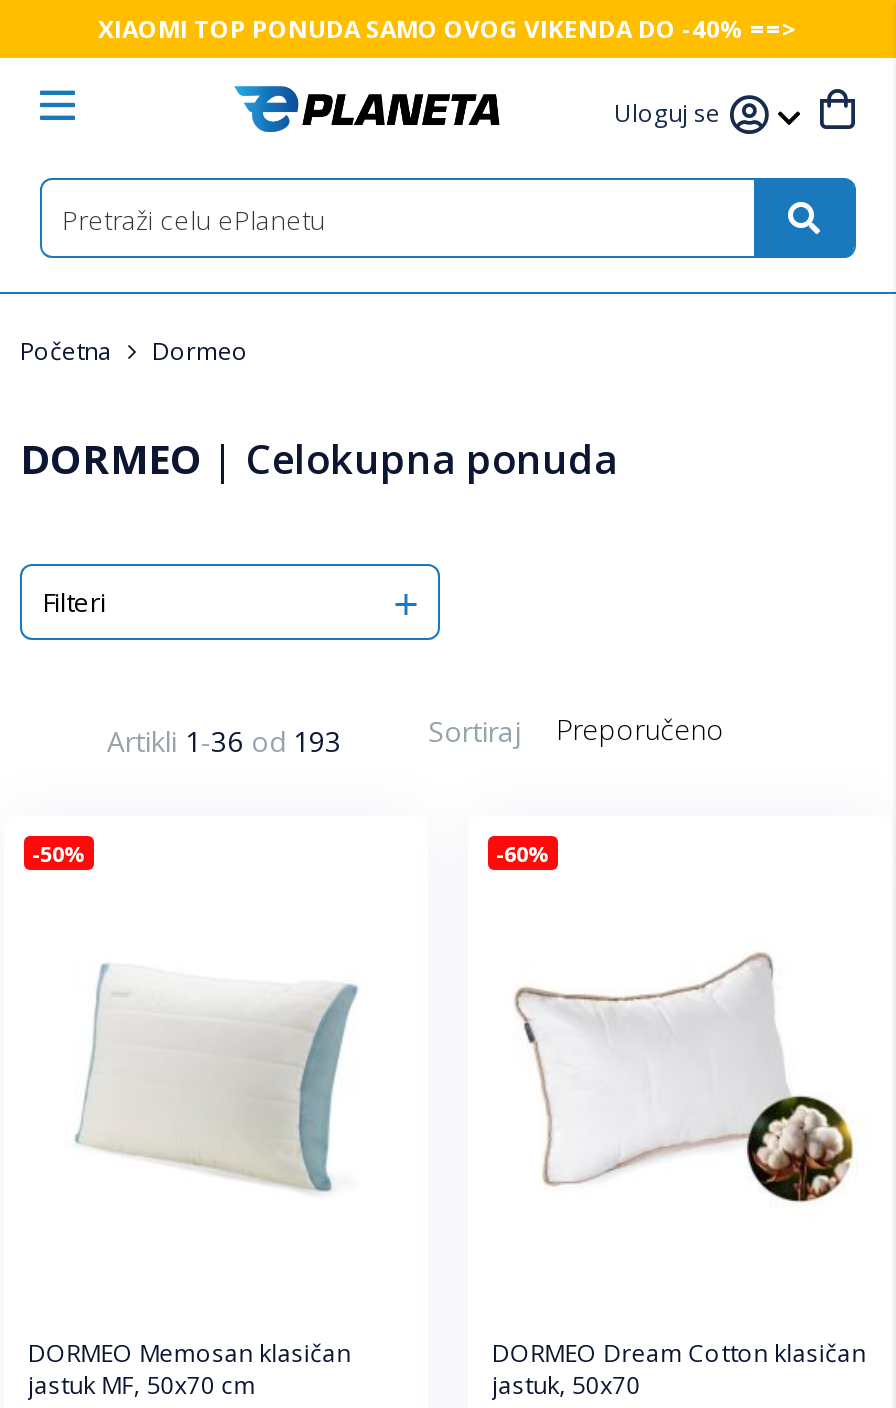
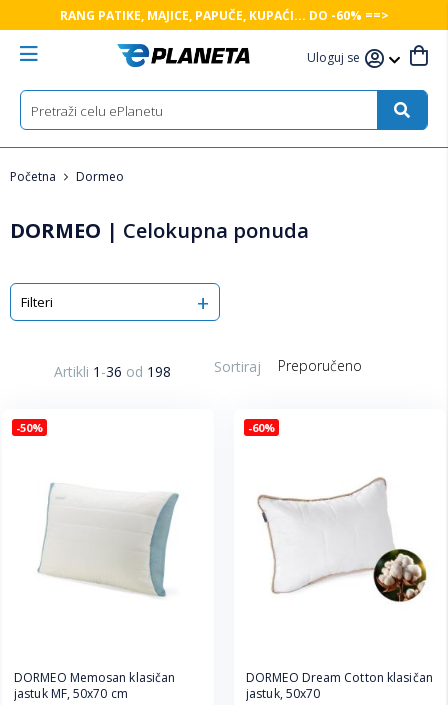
- XIAOMI TOP PONUDA SAMO OVOG VIKENDA DO -40% ==>
+ RANG PATIKE, MAJICE, PAPUČE, KUPAĆI... DO -60% ==>

- Artikli 1-36 od 193
+ Artikli 1-36 od 198
